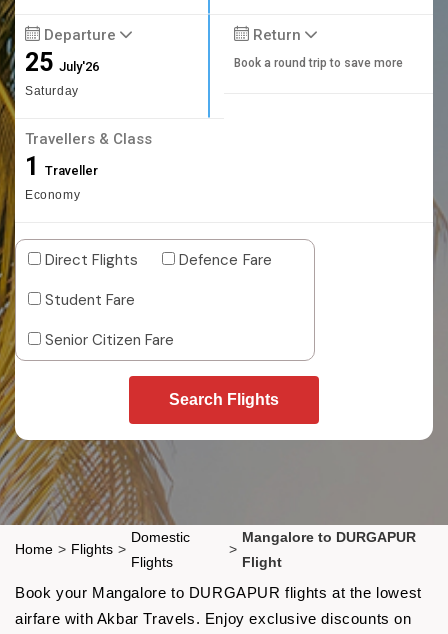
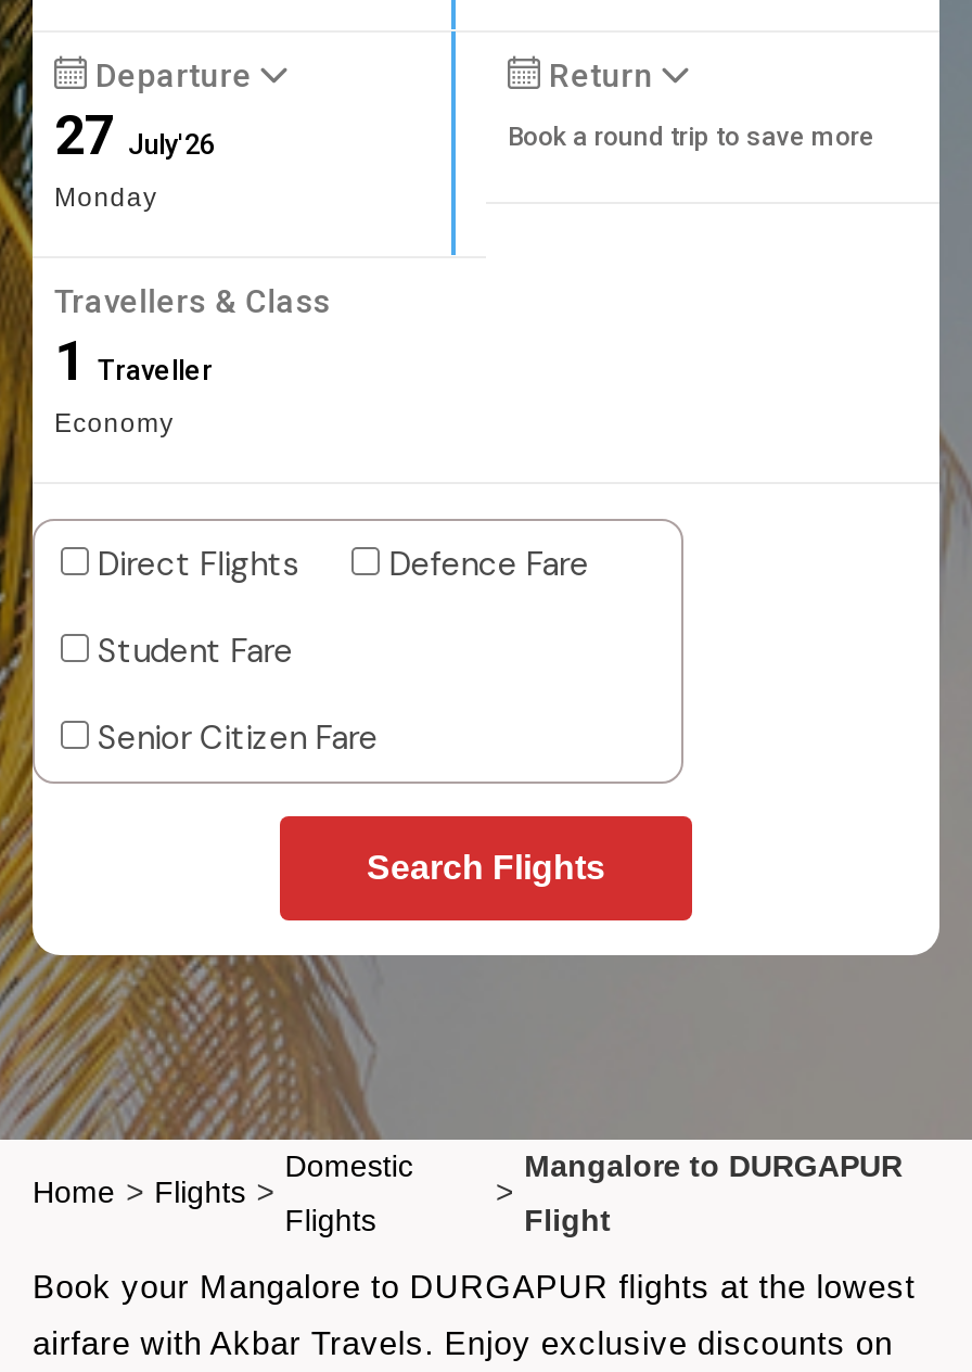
- 25 July'26
- Saturday
+ 27 July'26
+ Monday
